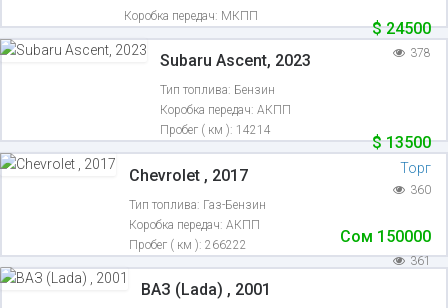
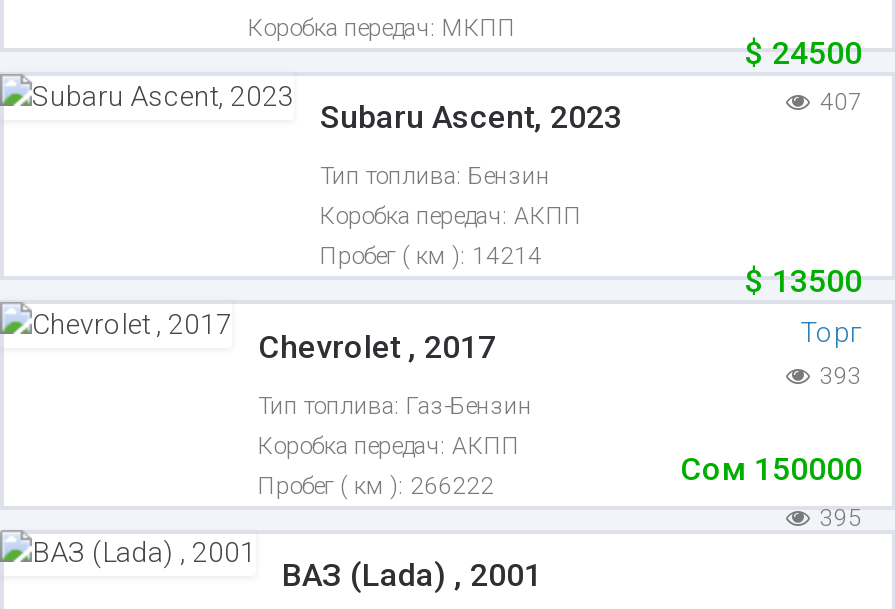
- 378
+ 407

- 360
+ 393

- 361
+ 395
